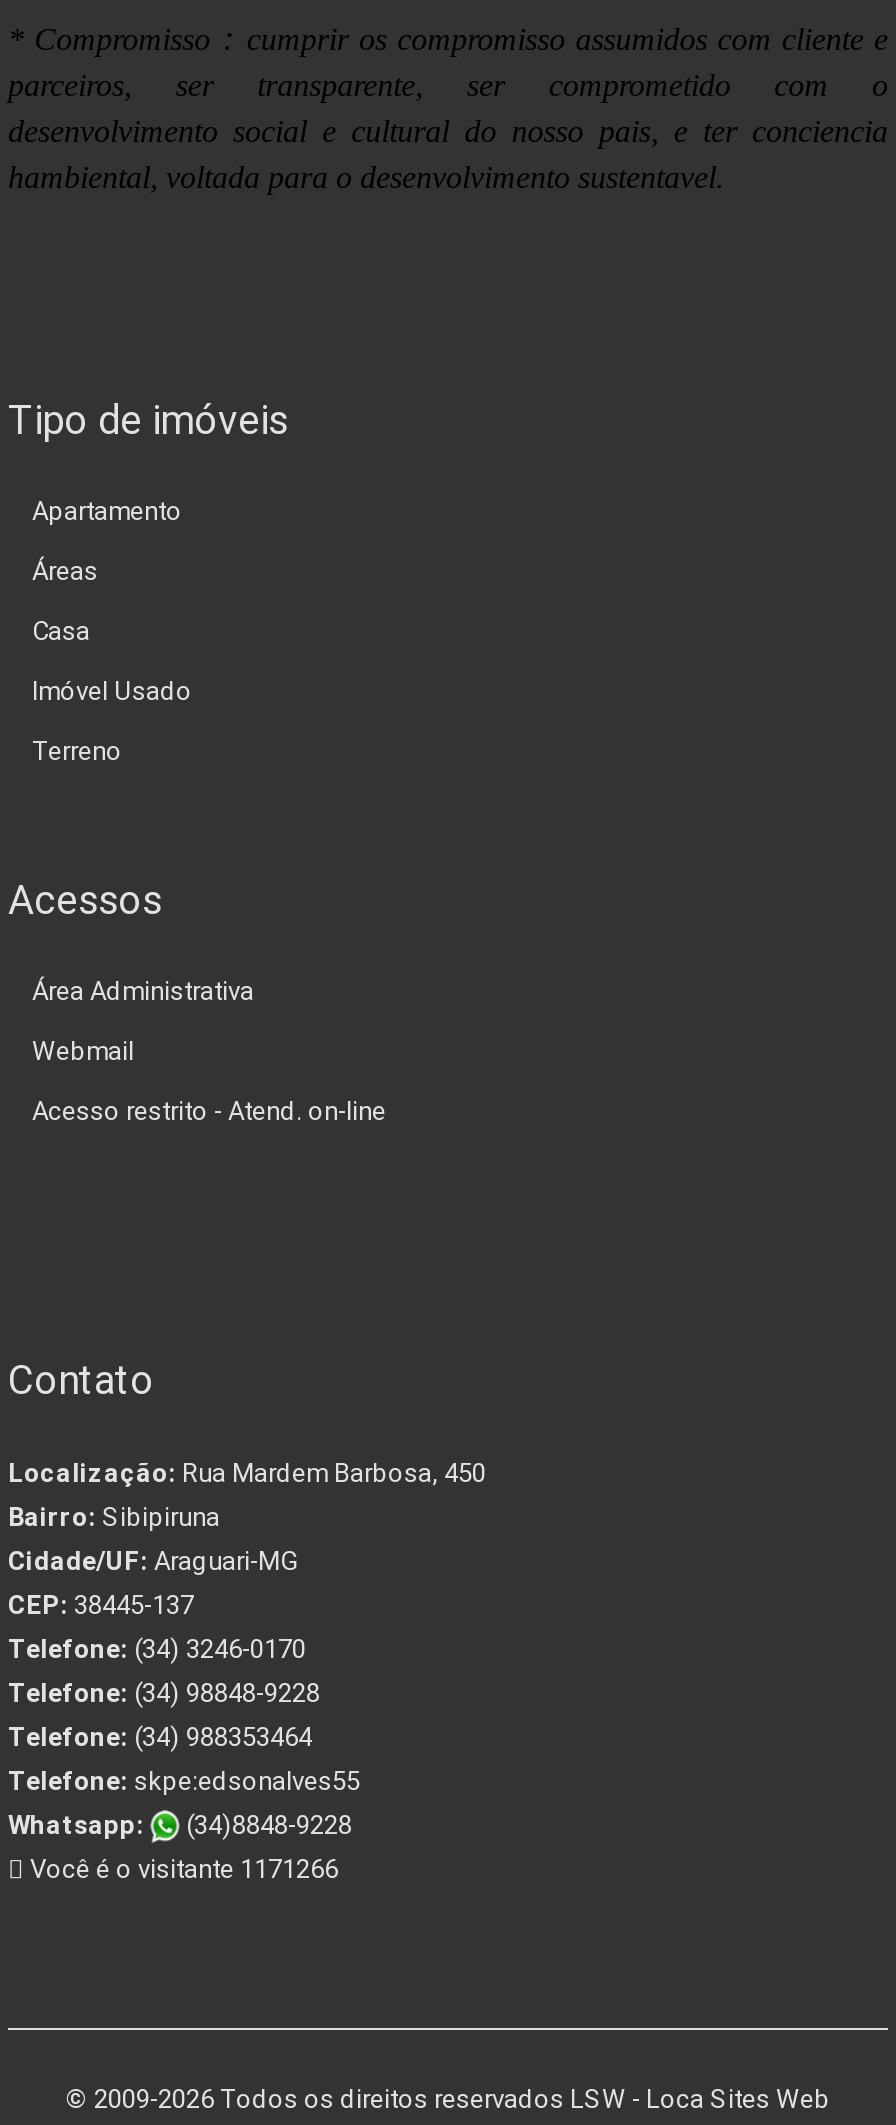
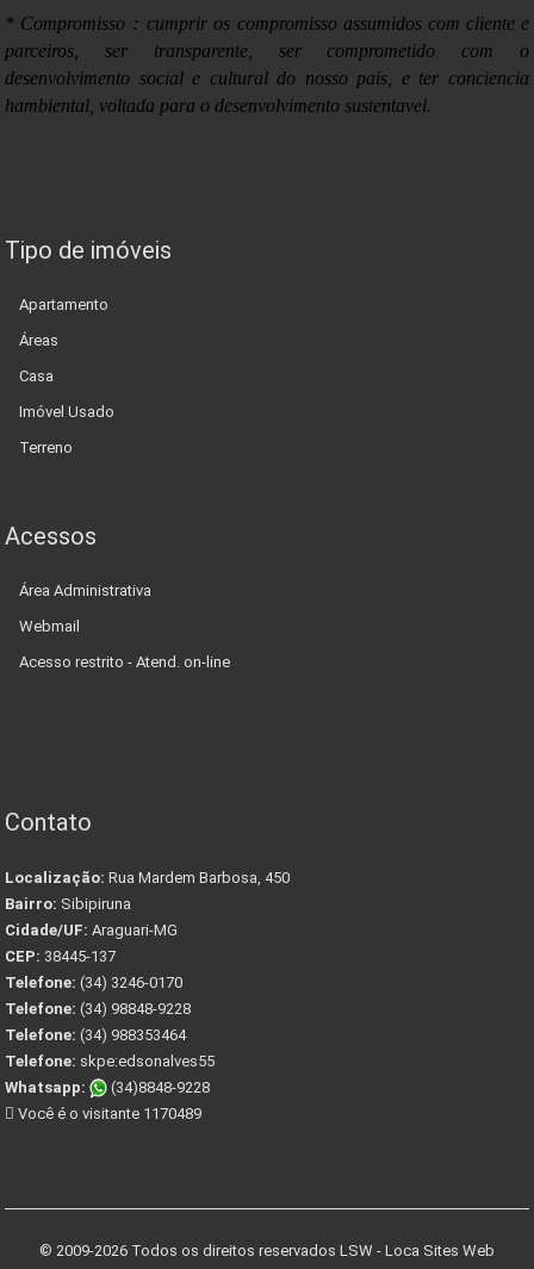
- Você é o visitante 1171266
+ Você é o visitante 1170489
